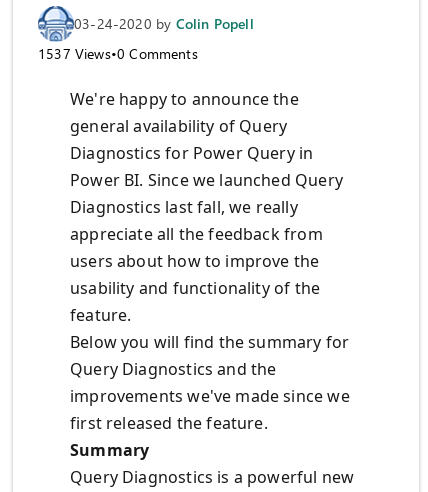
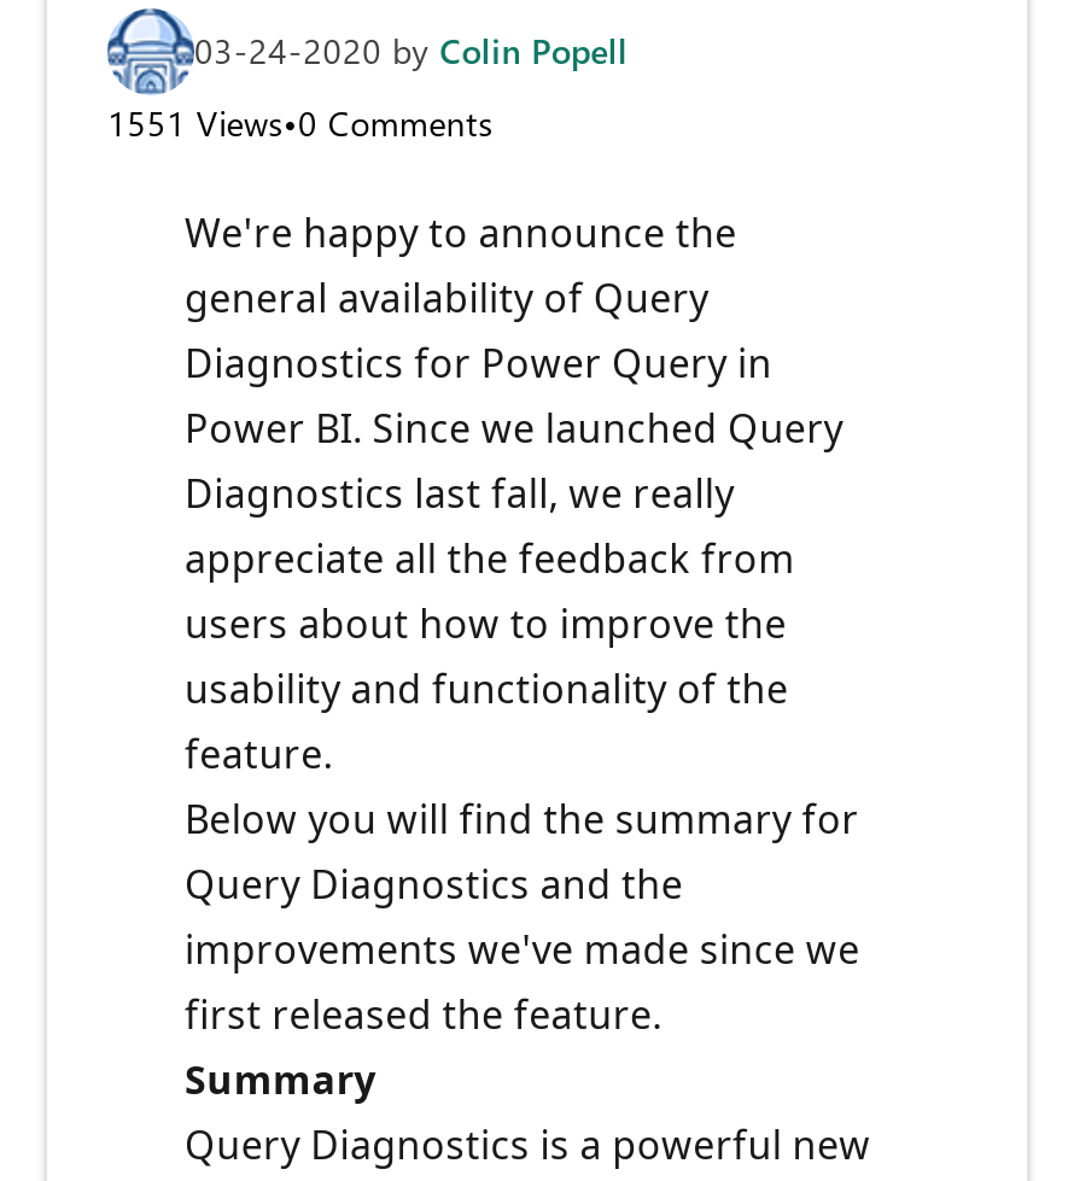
- 1537 Views•0 Comments
+ 1551 Views•0 Comments
